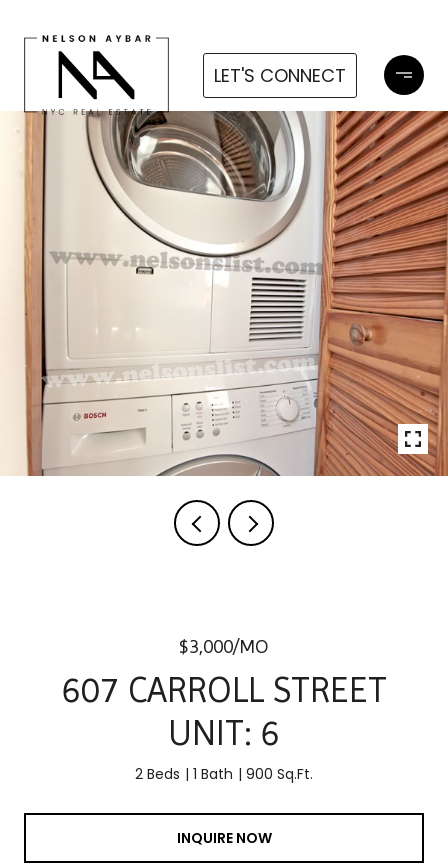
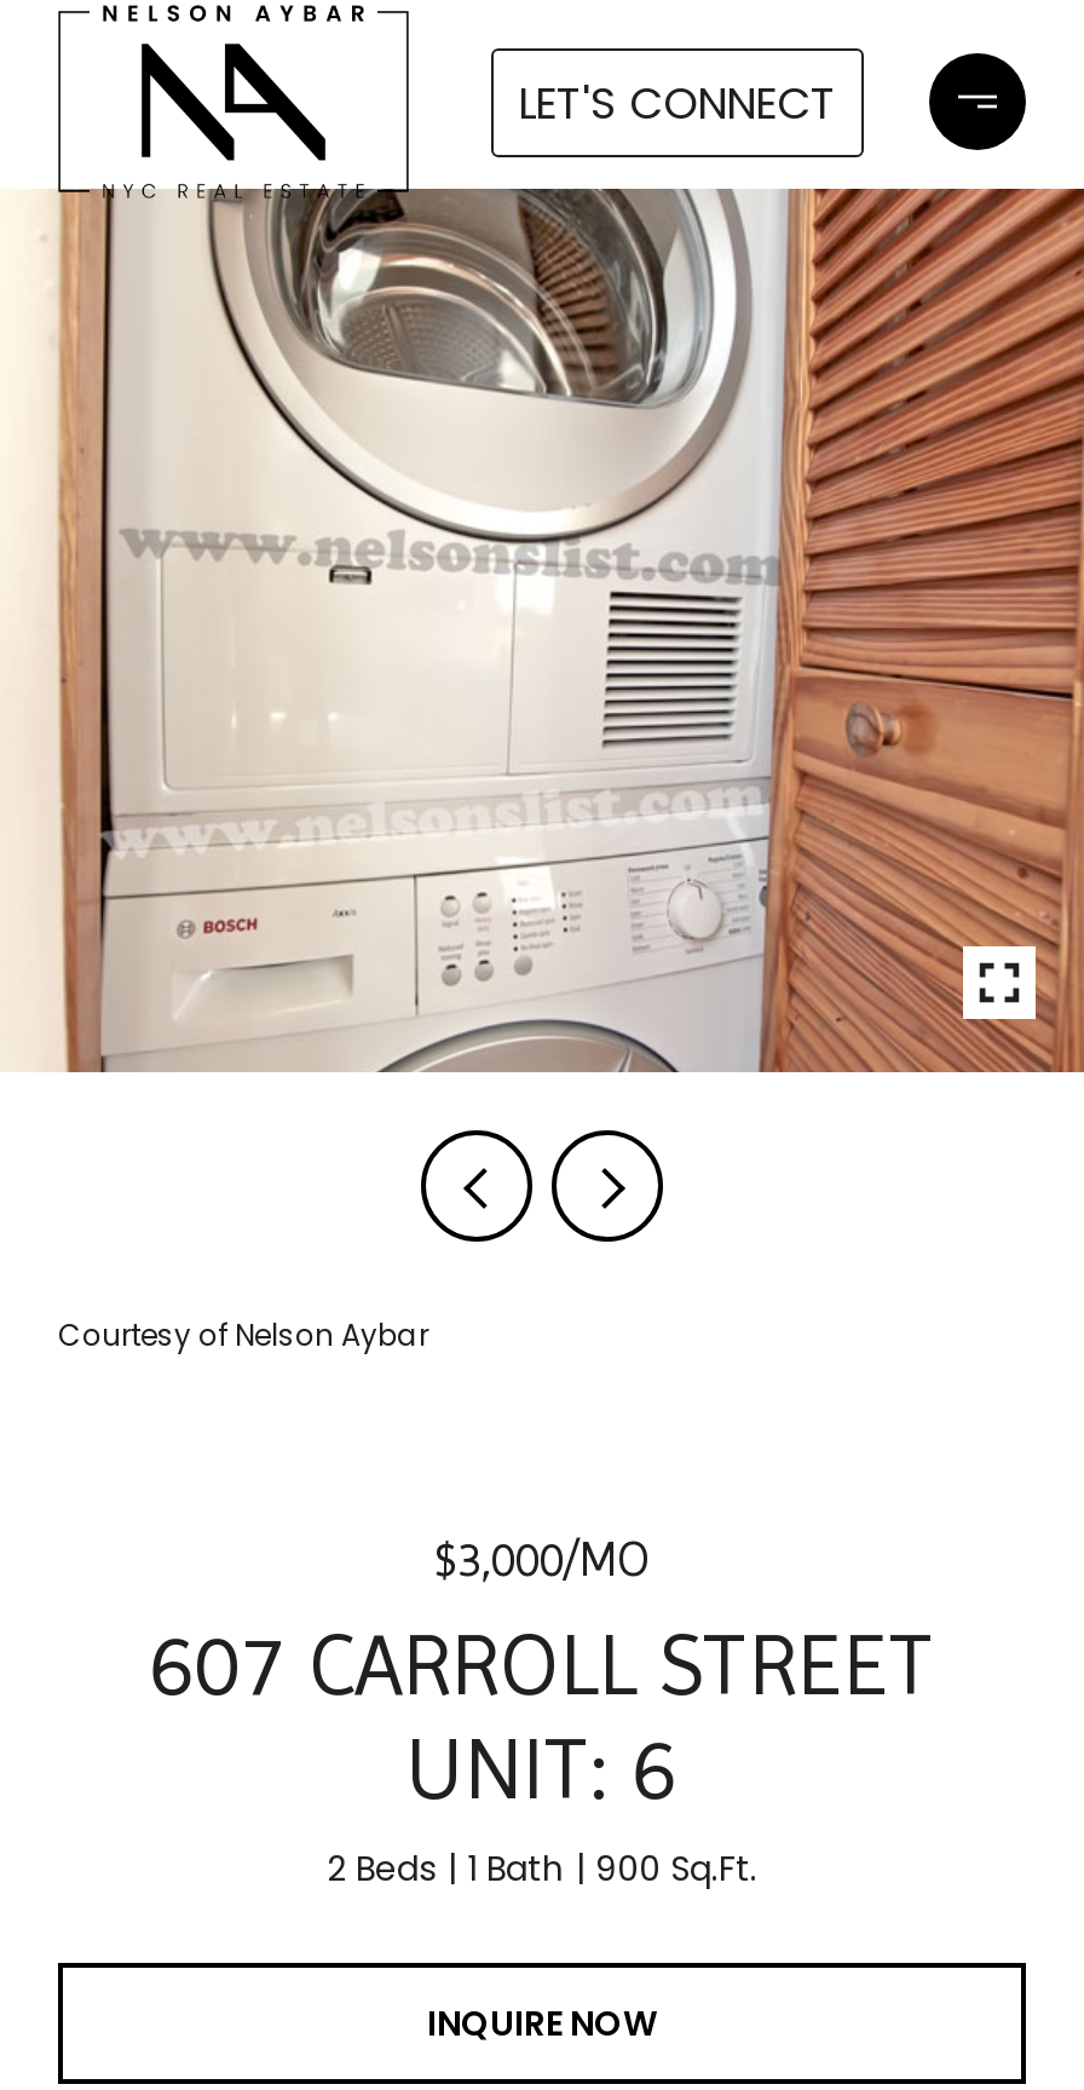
+ Courtesy of Nelson Aybar
